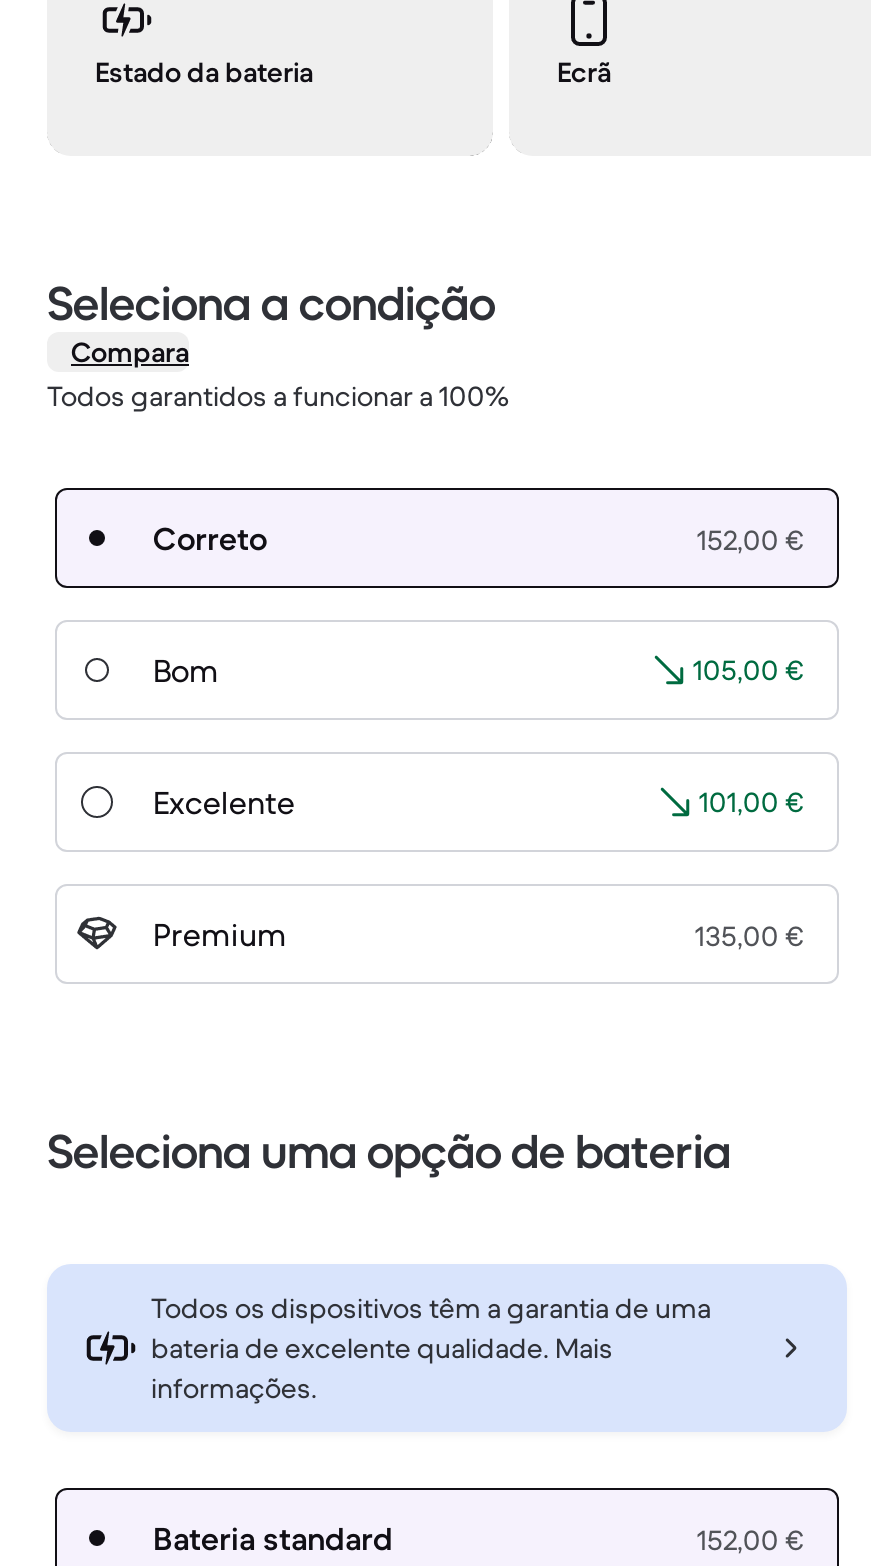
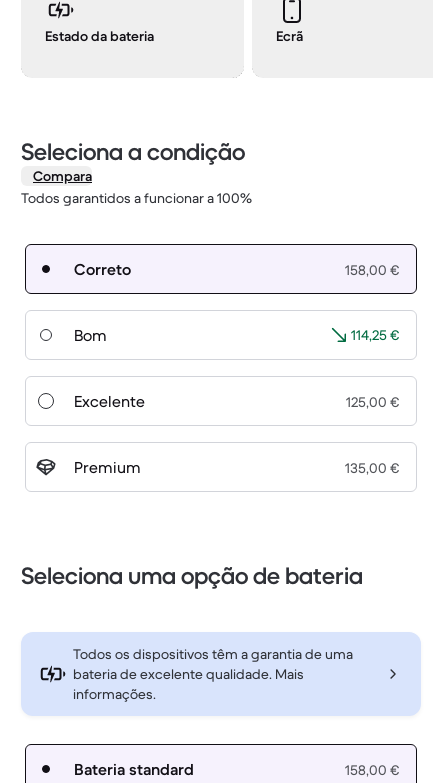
- 152,00 €
+ 158,00 €

- 105,00 €
+ 114,25 €

- 101,00 €
+ 125,00 €

- 152,00 €
+ 158,00 €
